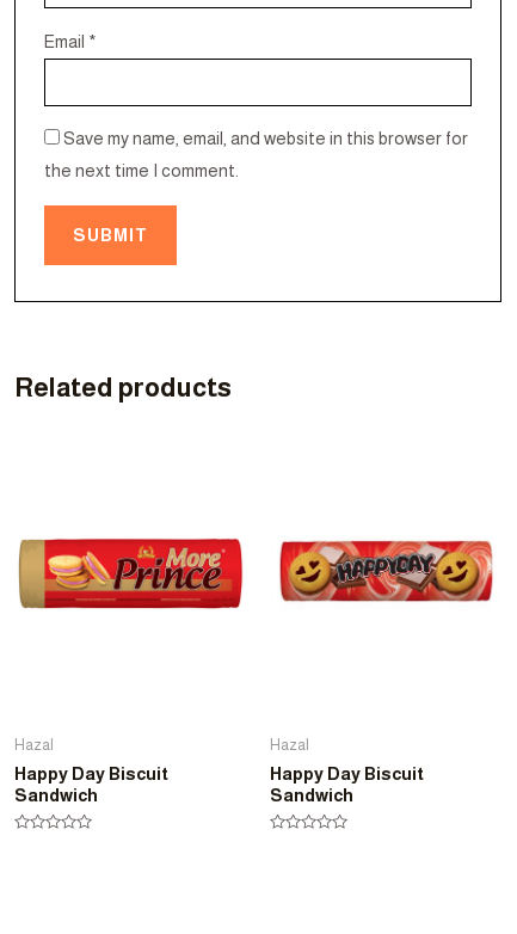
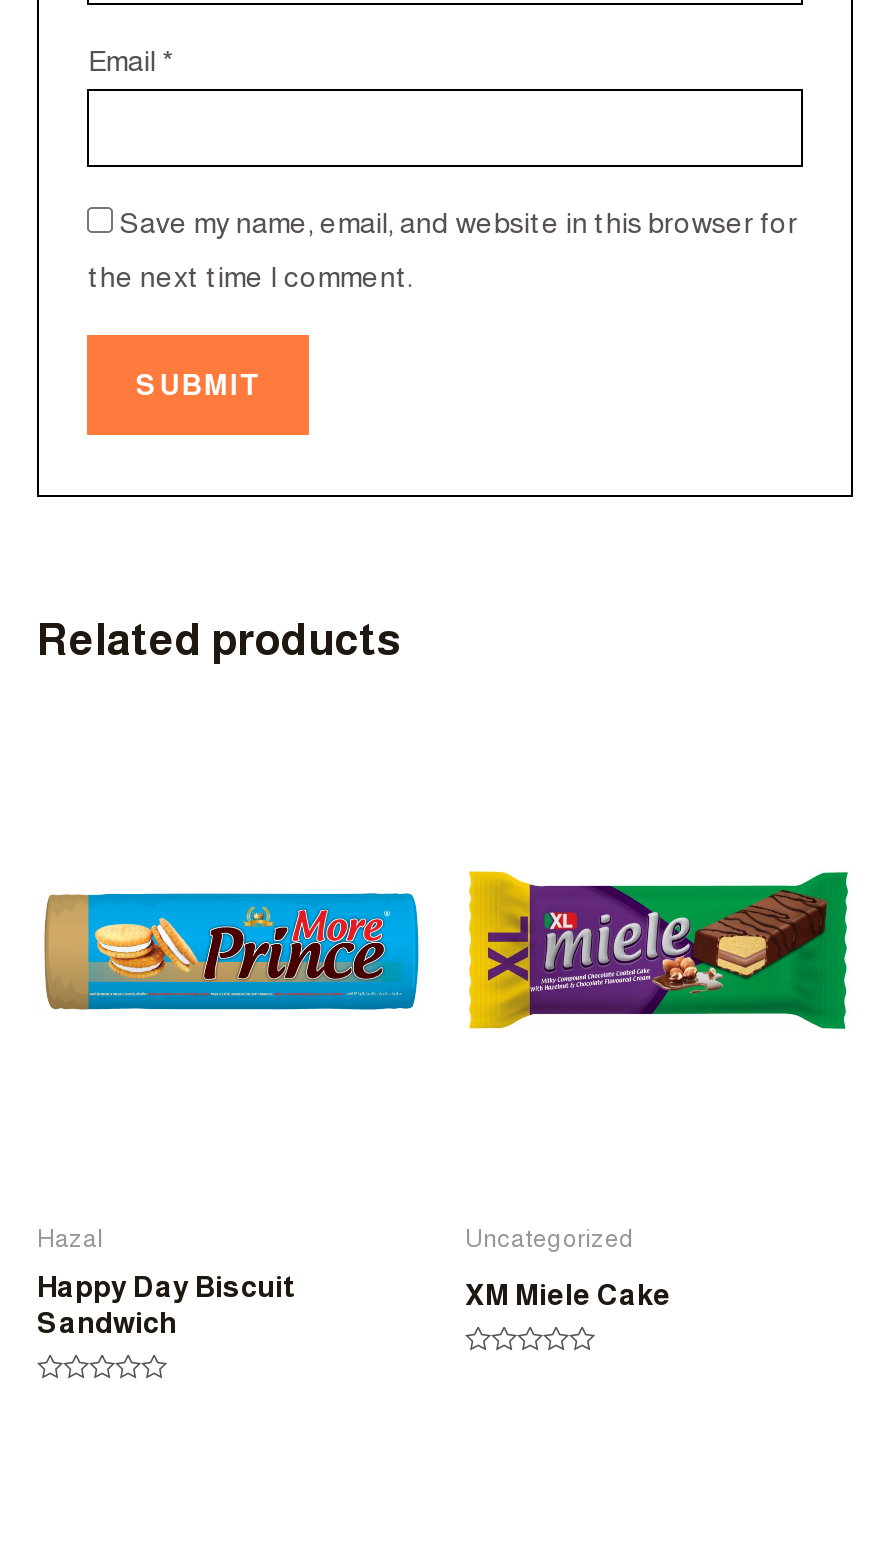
- [image]
+ [image]

- [image]
+ [image]

- Hazal
+ Uncategorized

- Happy Day Biscuit
- Sandwich
+ XM Miele Cake
